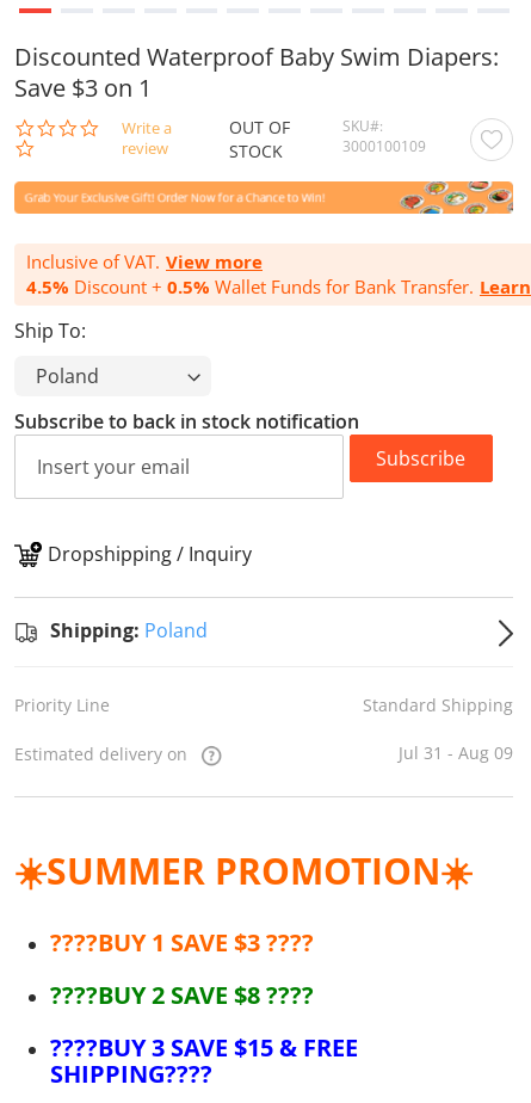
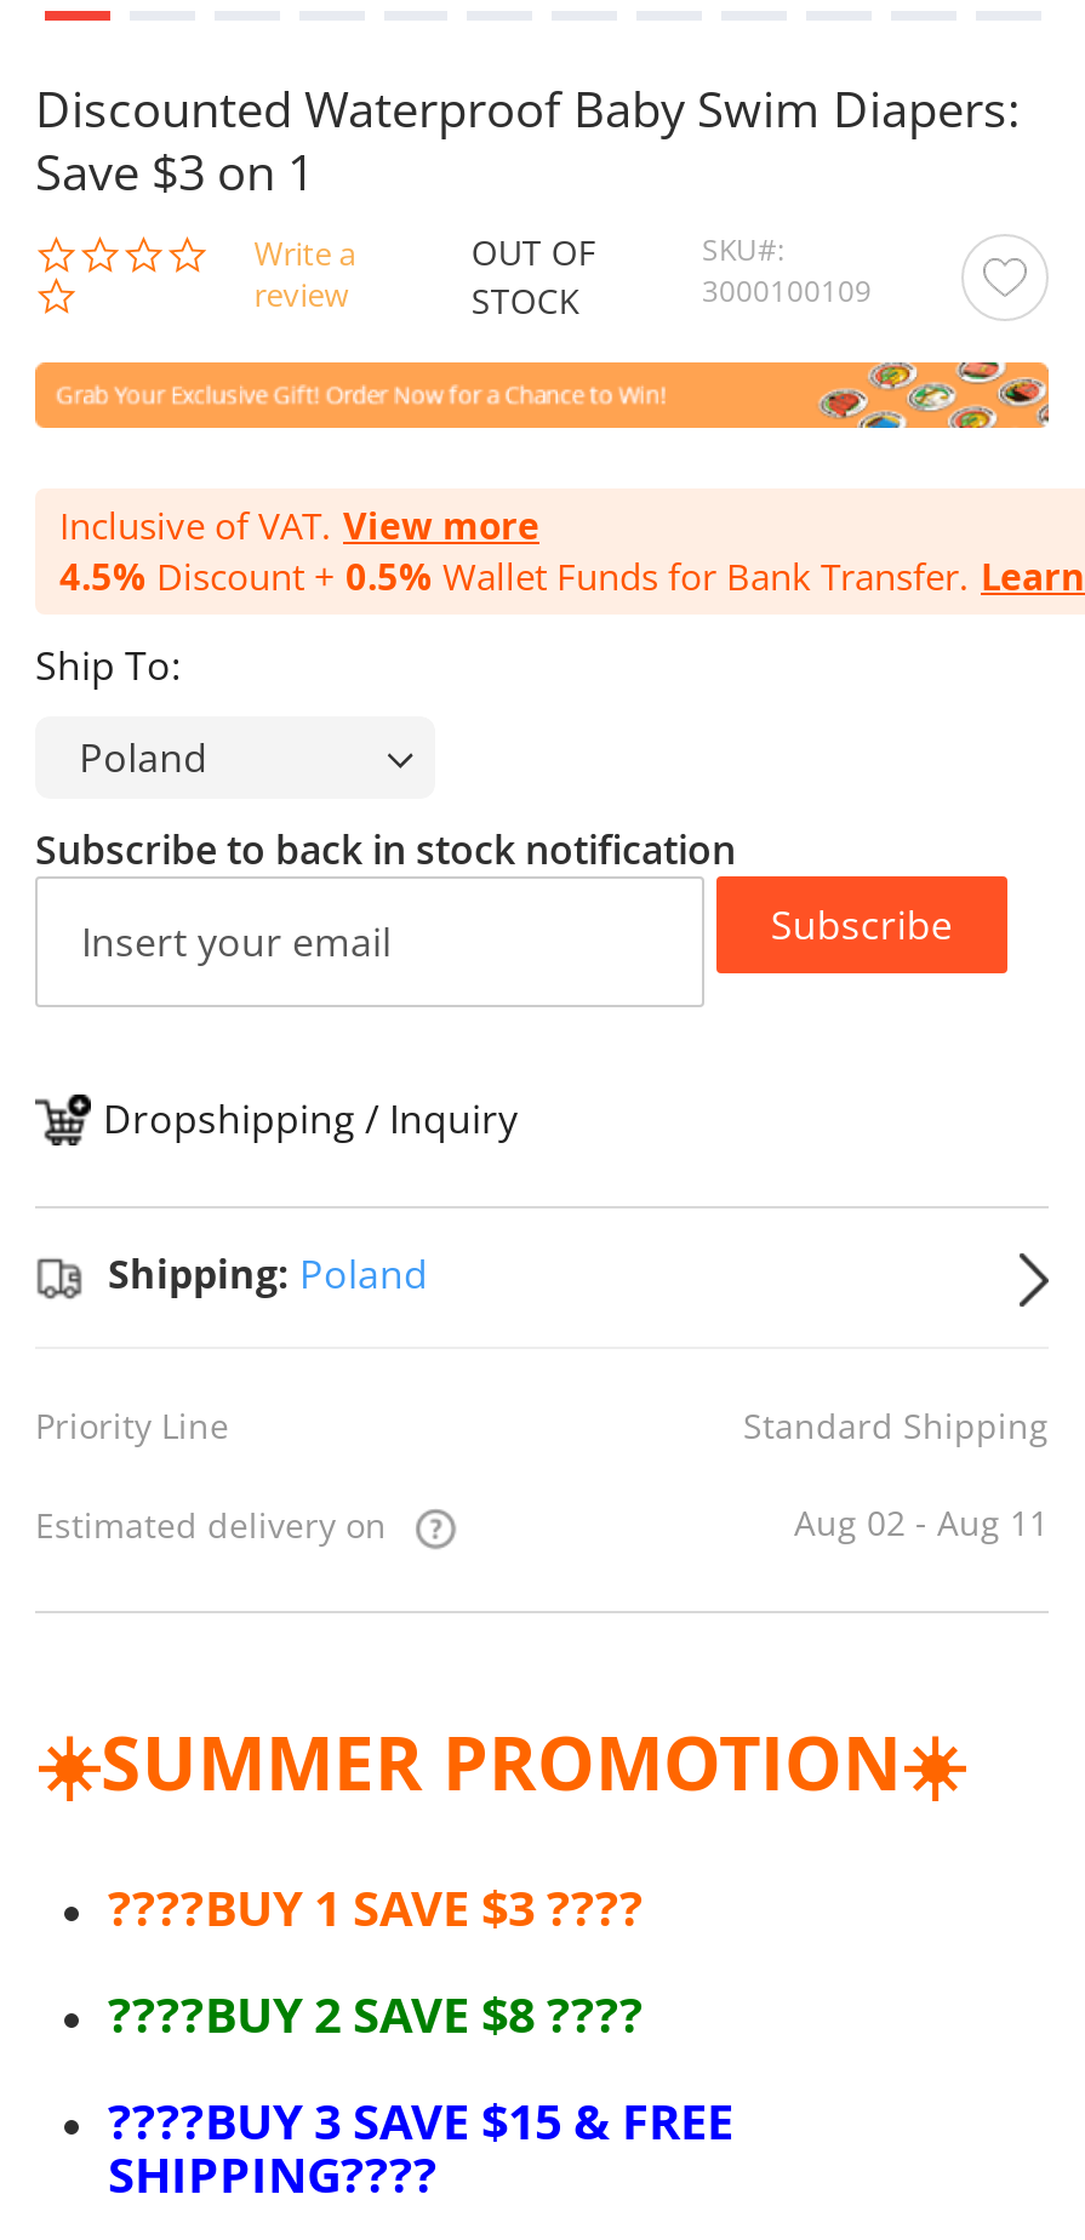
- Jul 31 - Aug 09
+ Aug 02 - Aug 11
